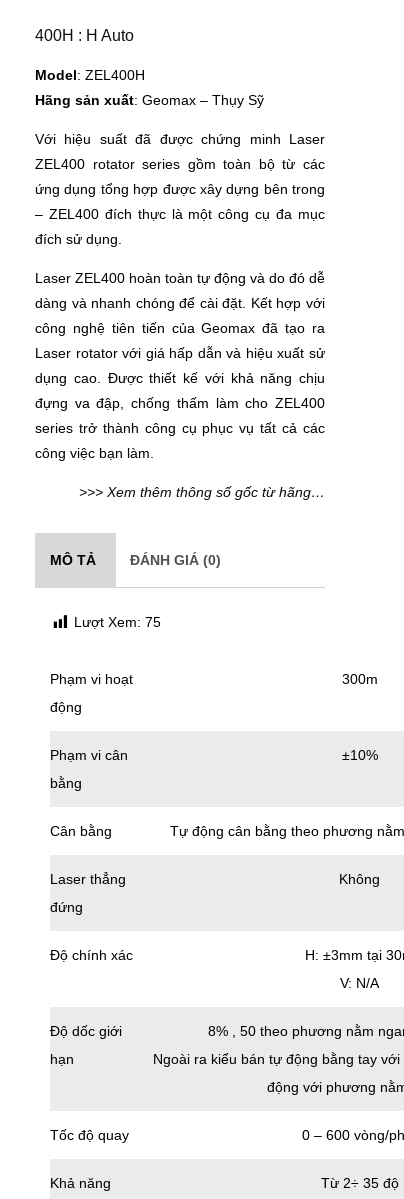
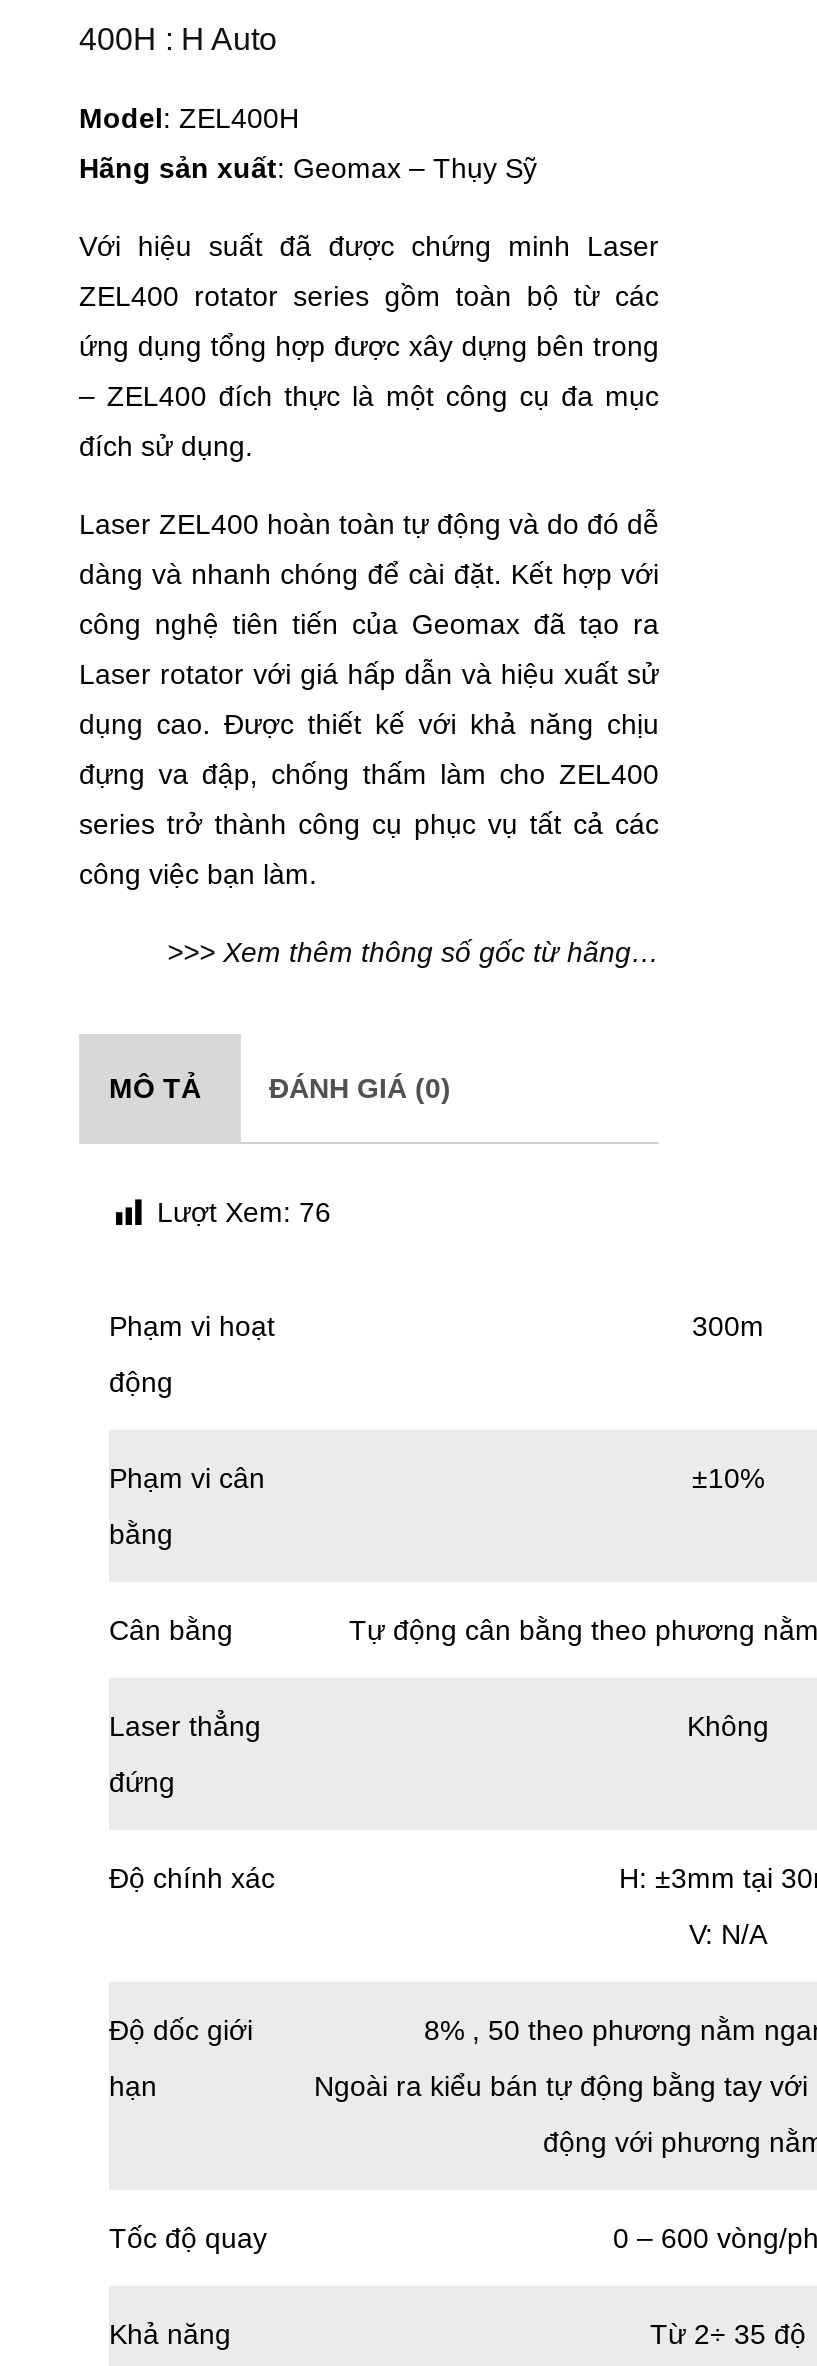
- Lượt Xem: 75
+ Lượt Xem: 76
